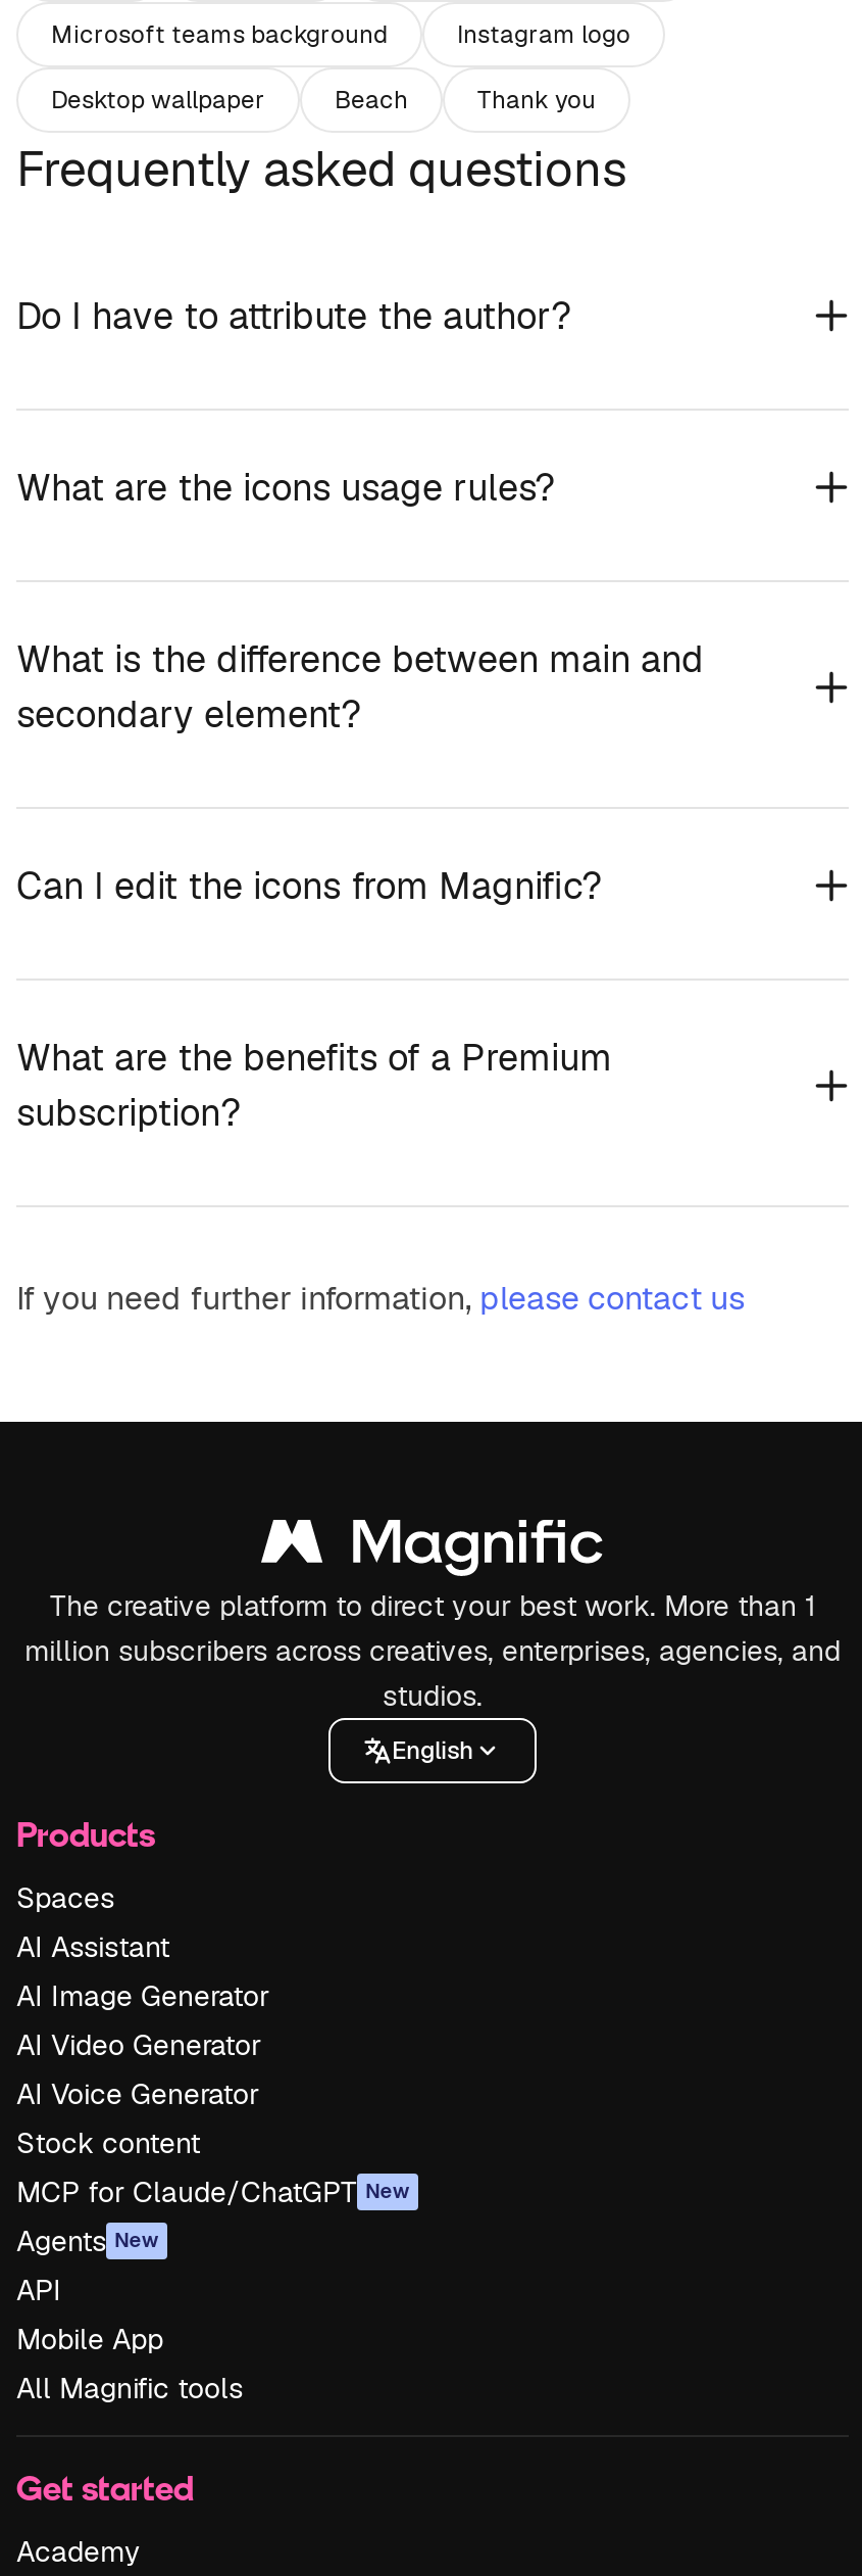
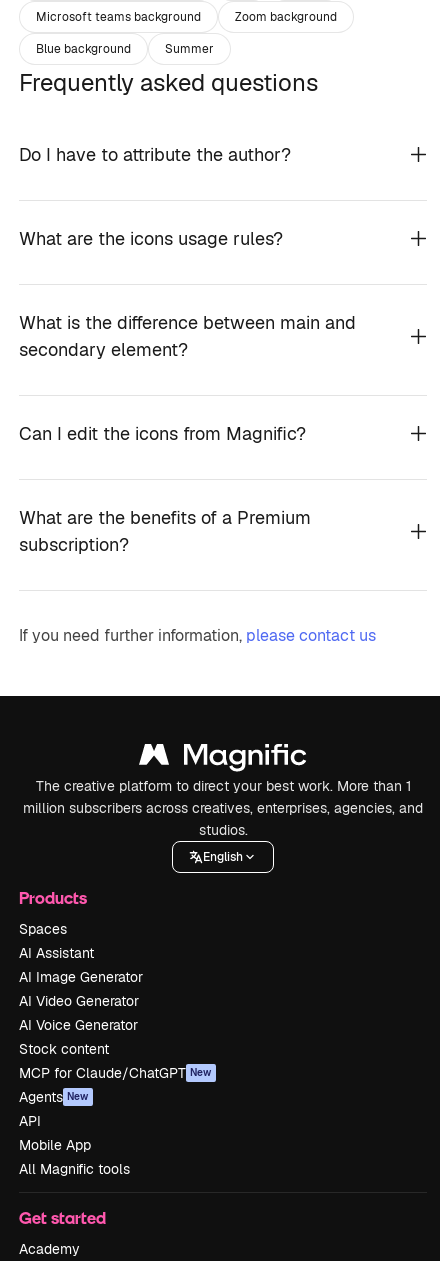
- Instagram logo
+ Zoom background

- Desktop wallpaper
- Beach
- Thank you
+ Blue background
+ Summer
